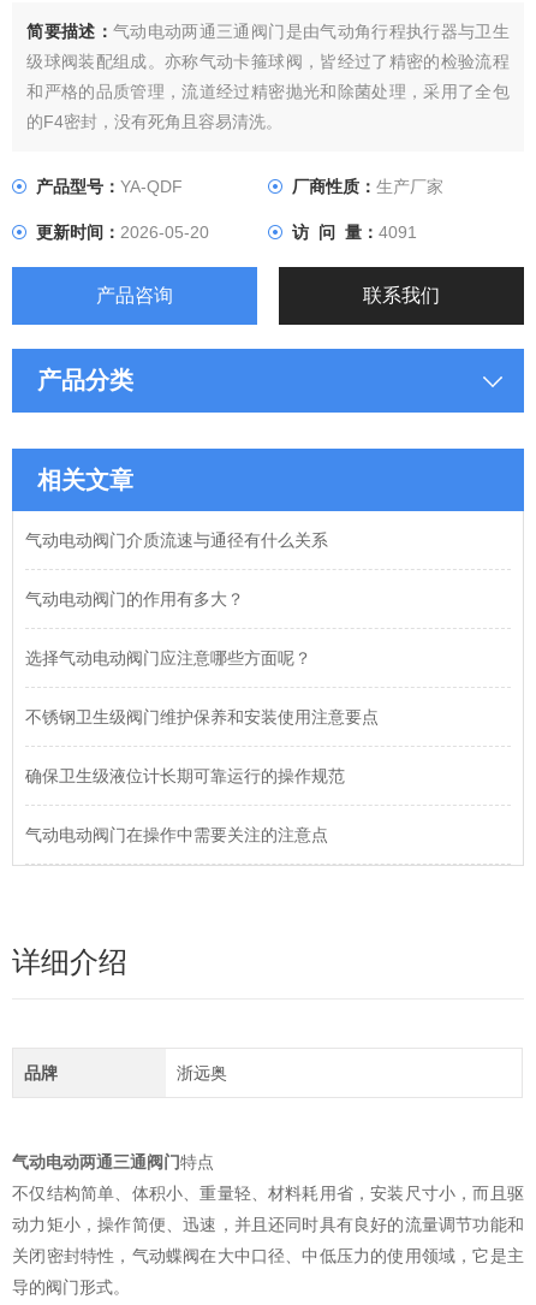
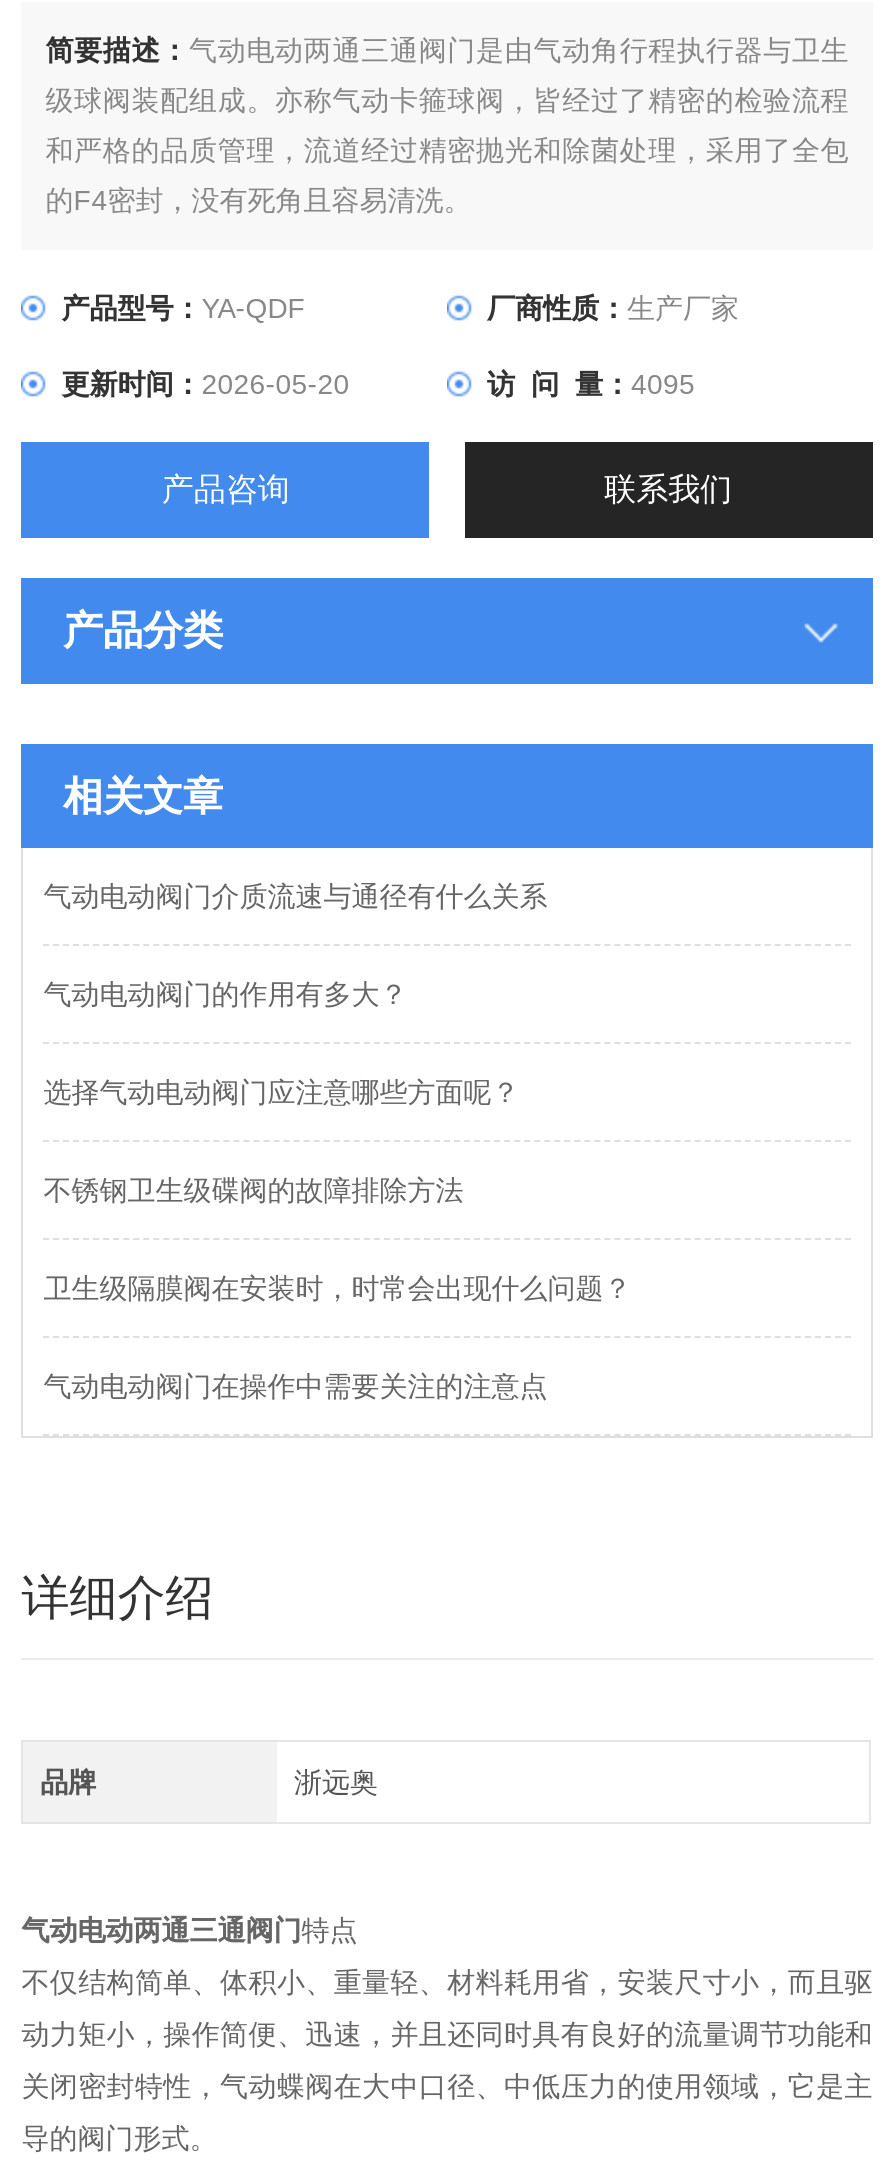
- 访 问 量：4091
+ 访 问 量：4095

- 不锈钢卫生级阀门维护保养和安装使用注意要点
+ 不锈钢卫生级碟阀的故障排除方法

- 确保卫生级液位计长期可靠运行的操作规范
+ 卫生级隔膜阀在安装时，时常会出现什么问题？
